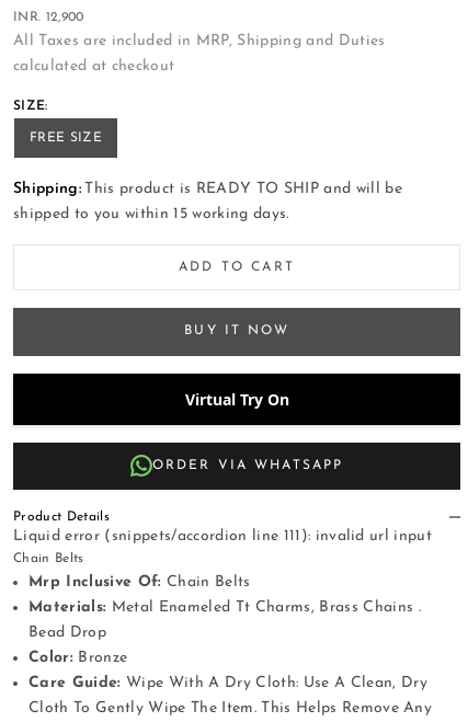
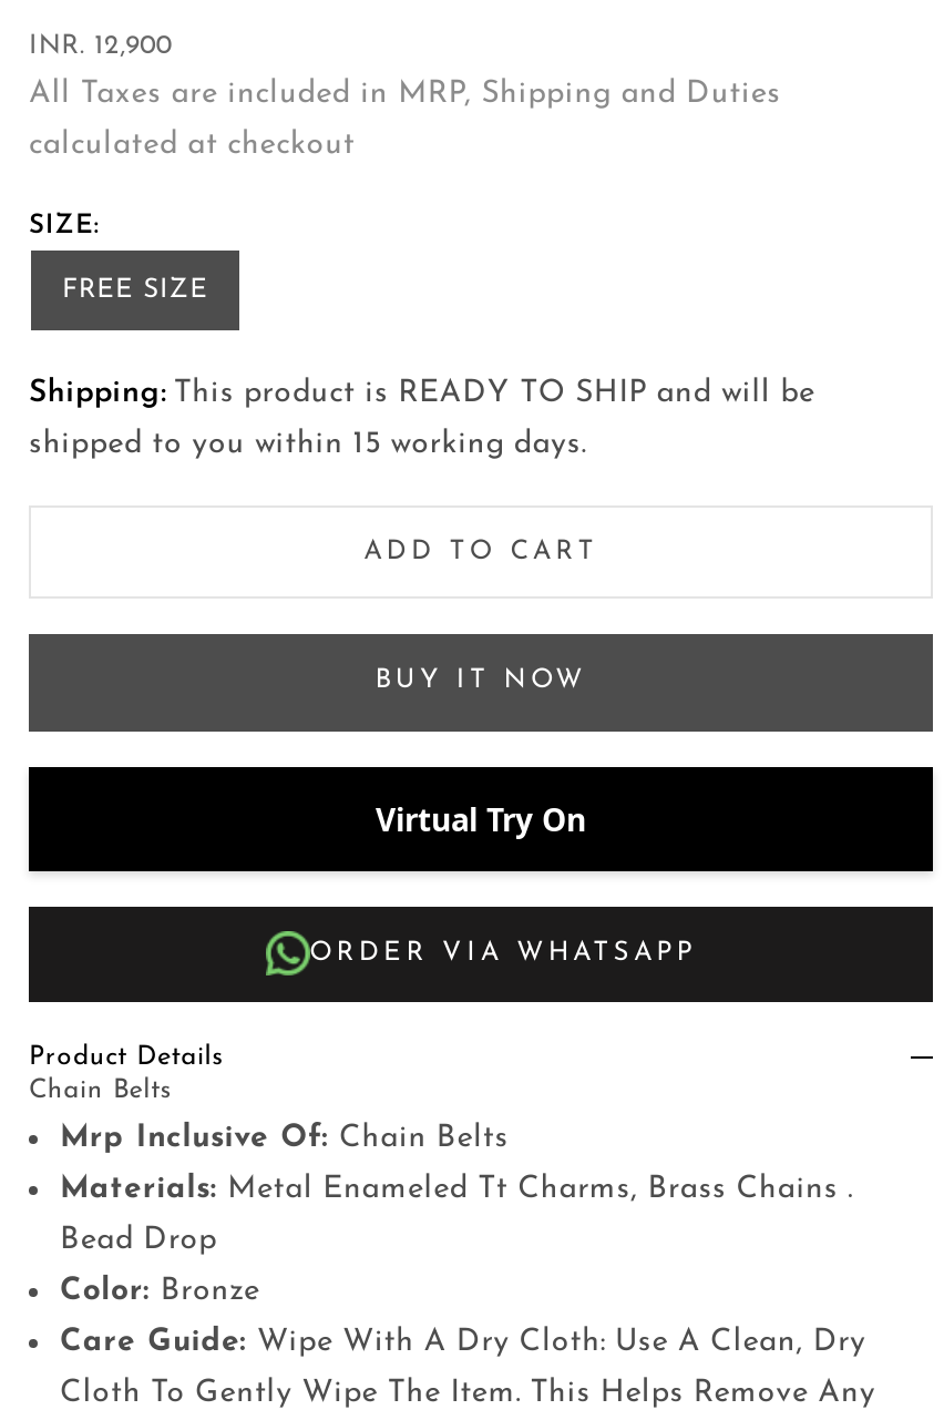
- Liquid error (snippets/accordion line 111): invalid url input
